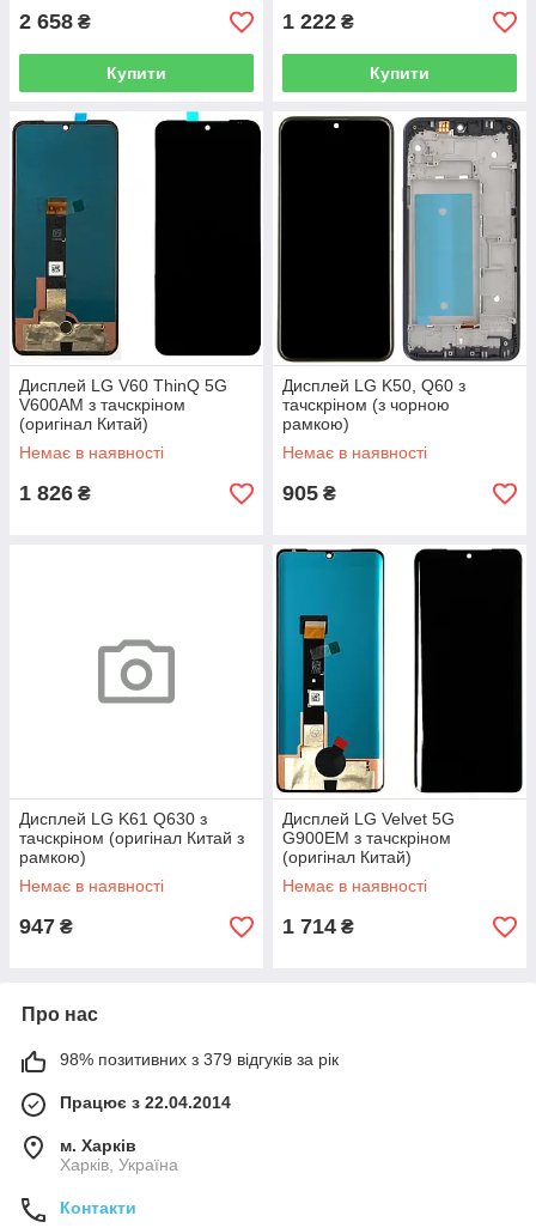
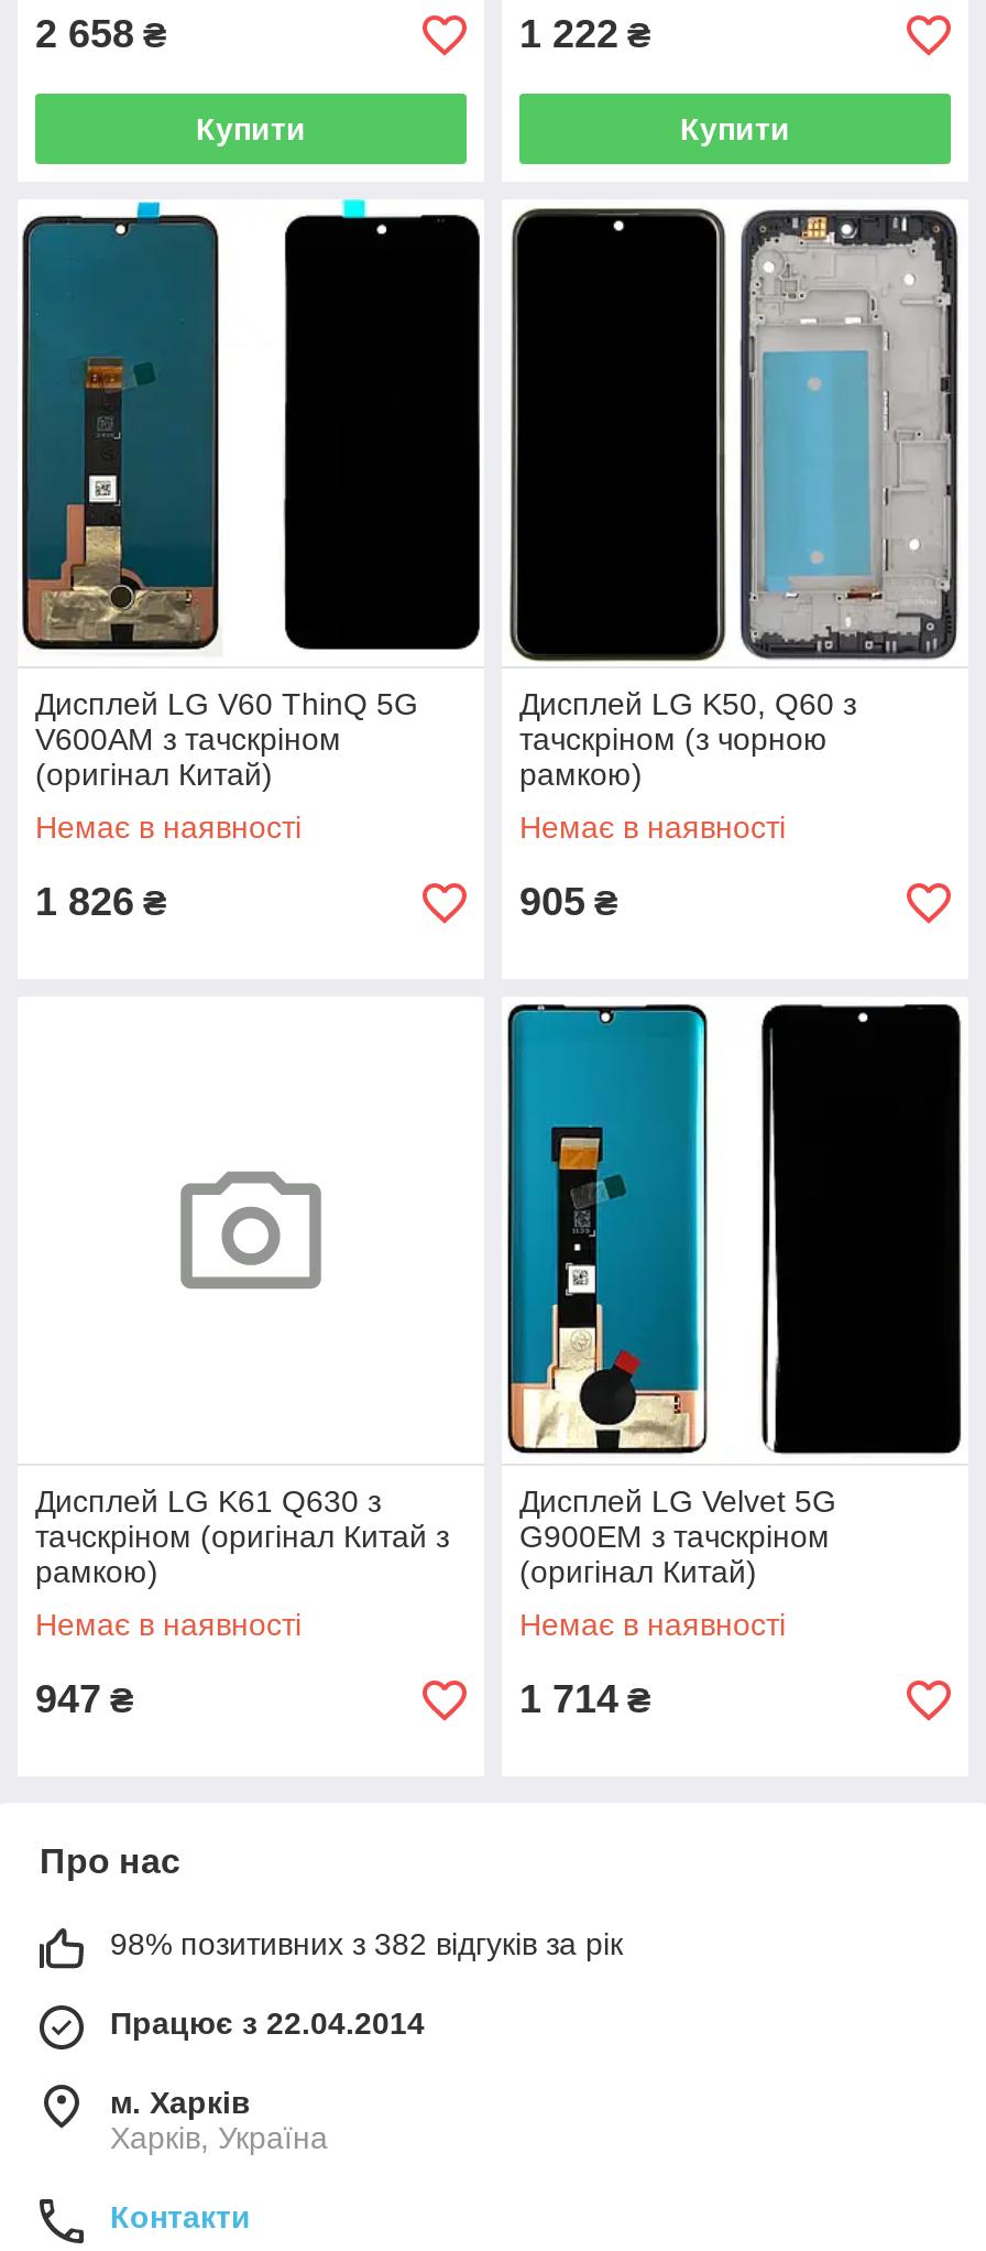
- 98% позитивних з 379 відгуків за рік
+ 98% позитивних з 382 відгуків за рік
